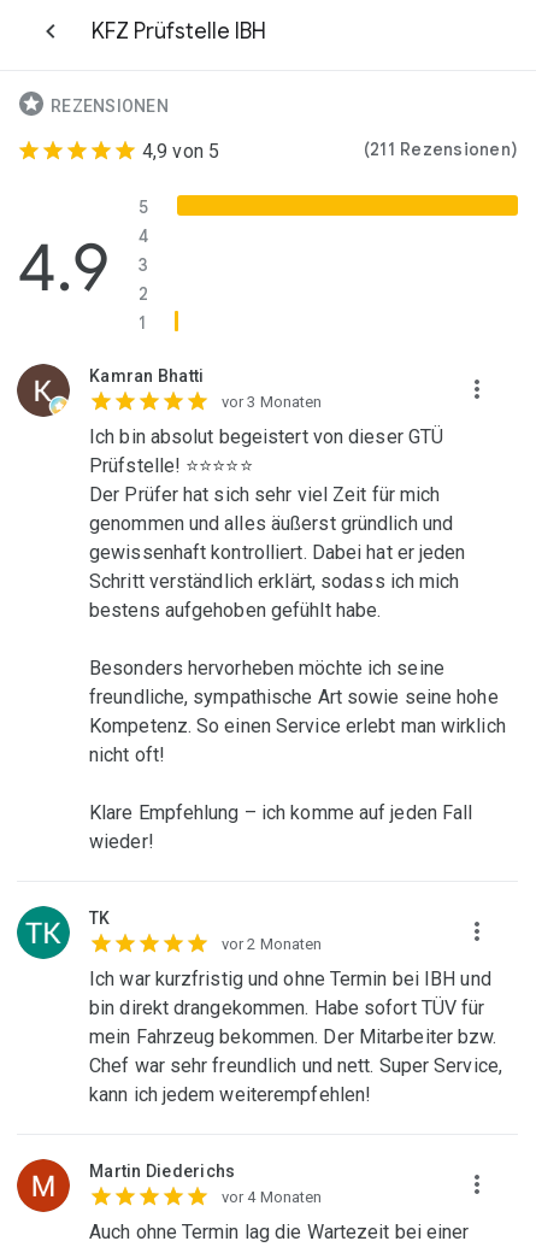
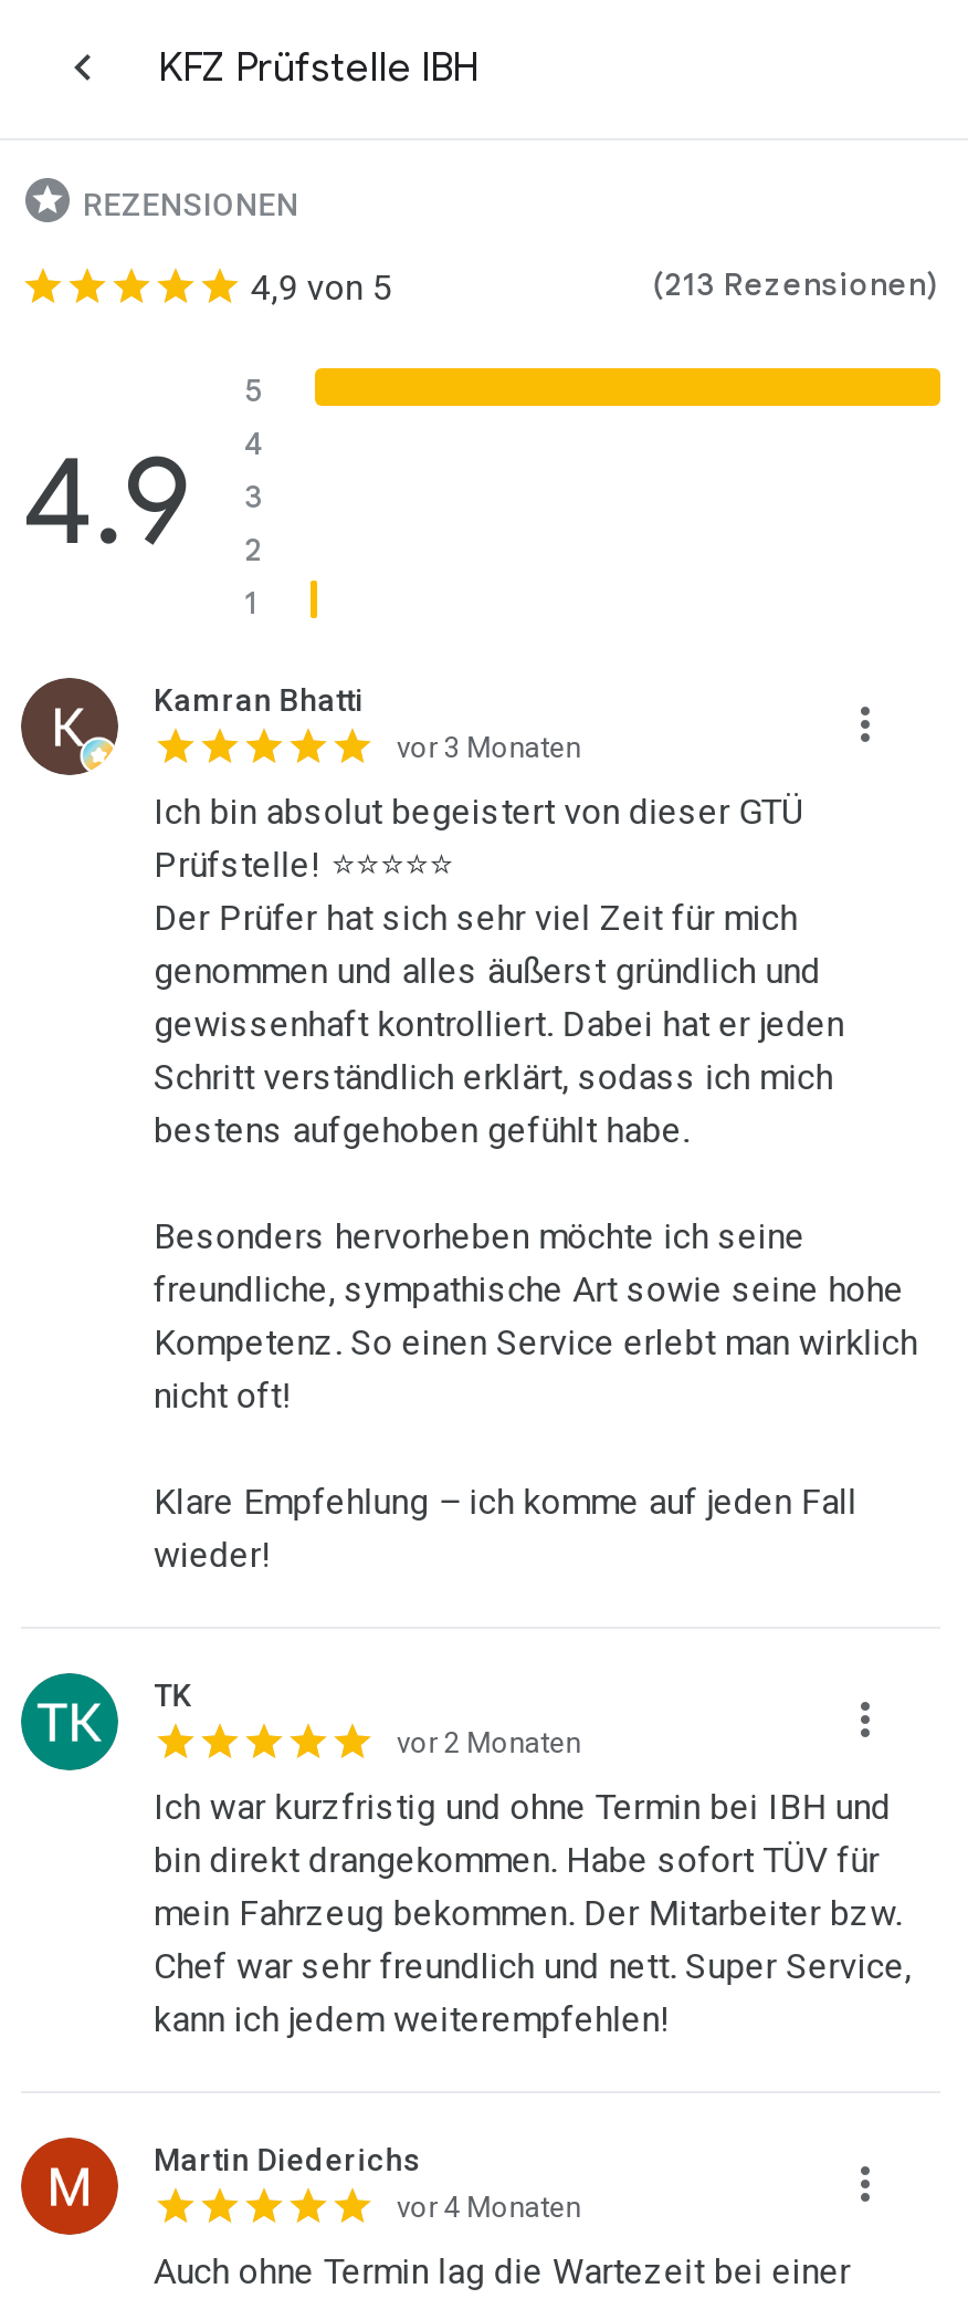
- (211 Rezensionen)
+ (213 Rezensionen)
